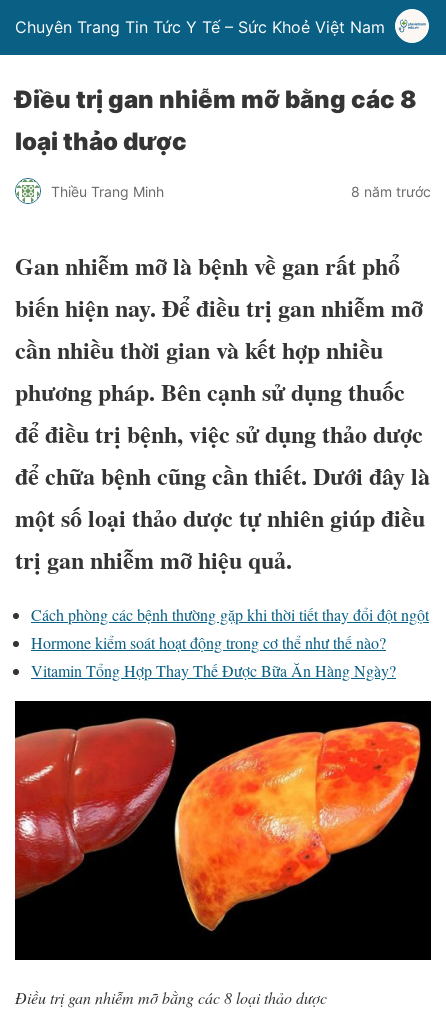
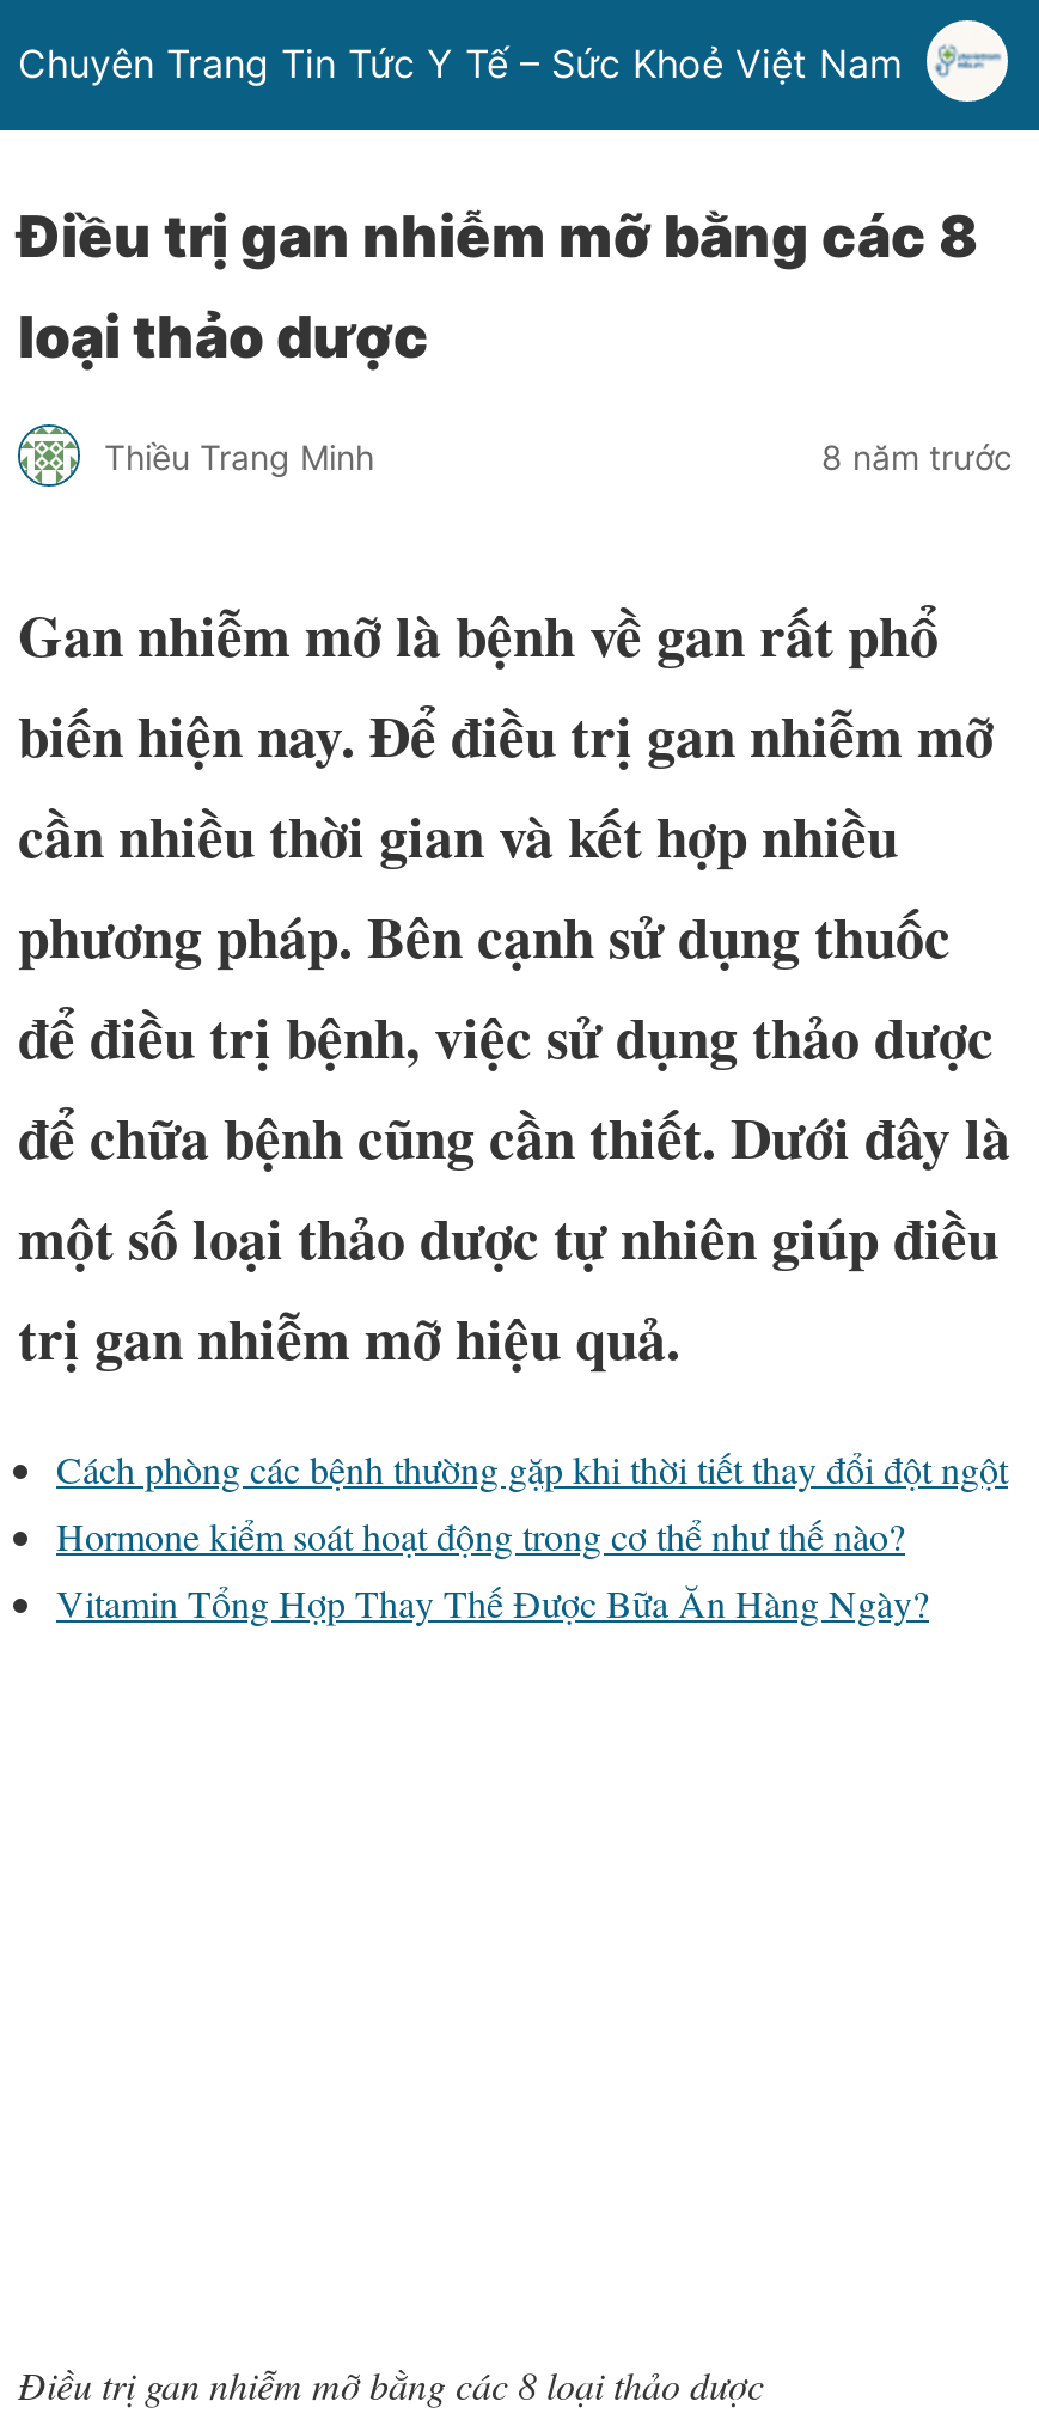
- [image]
